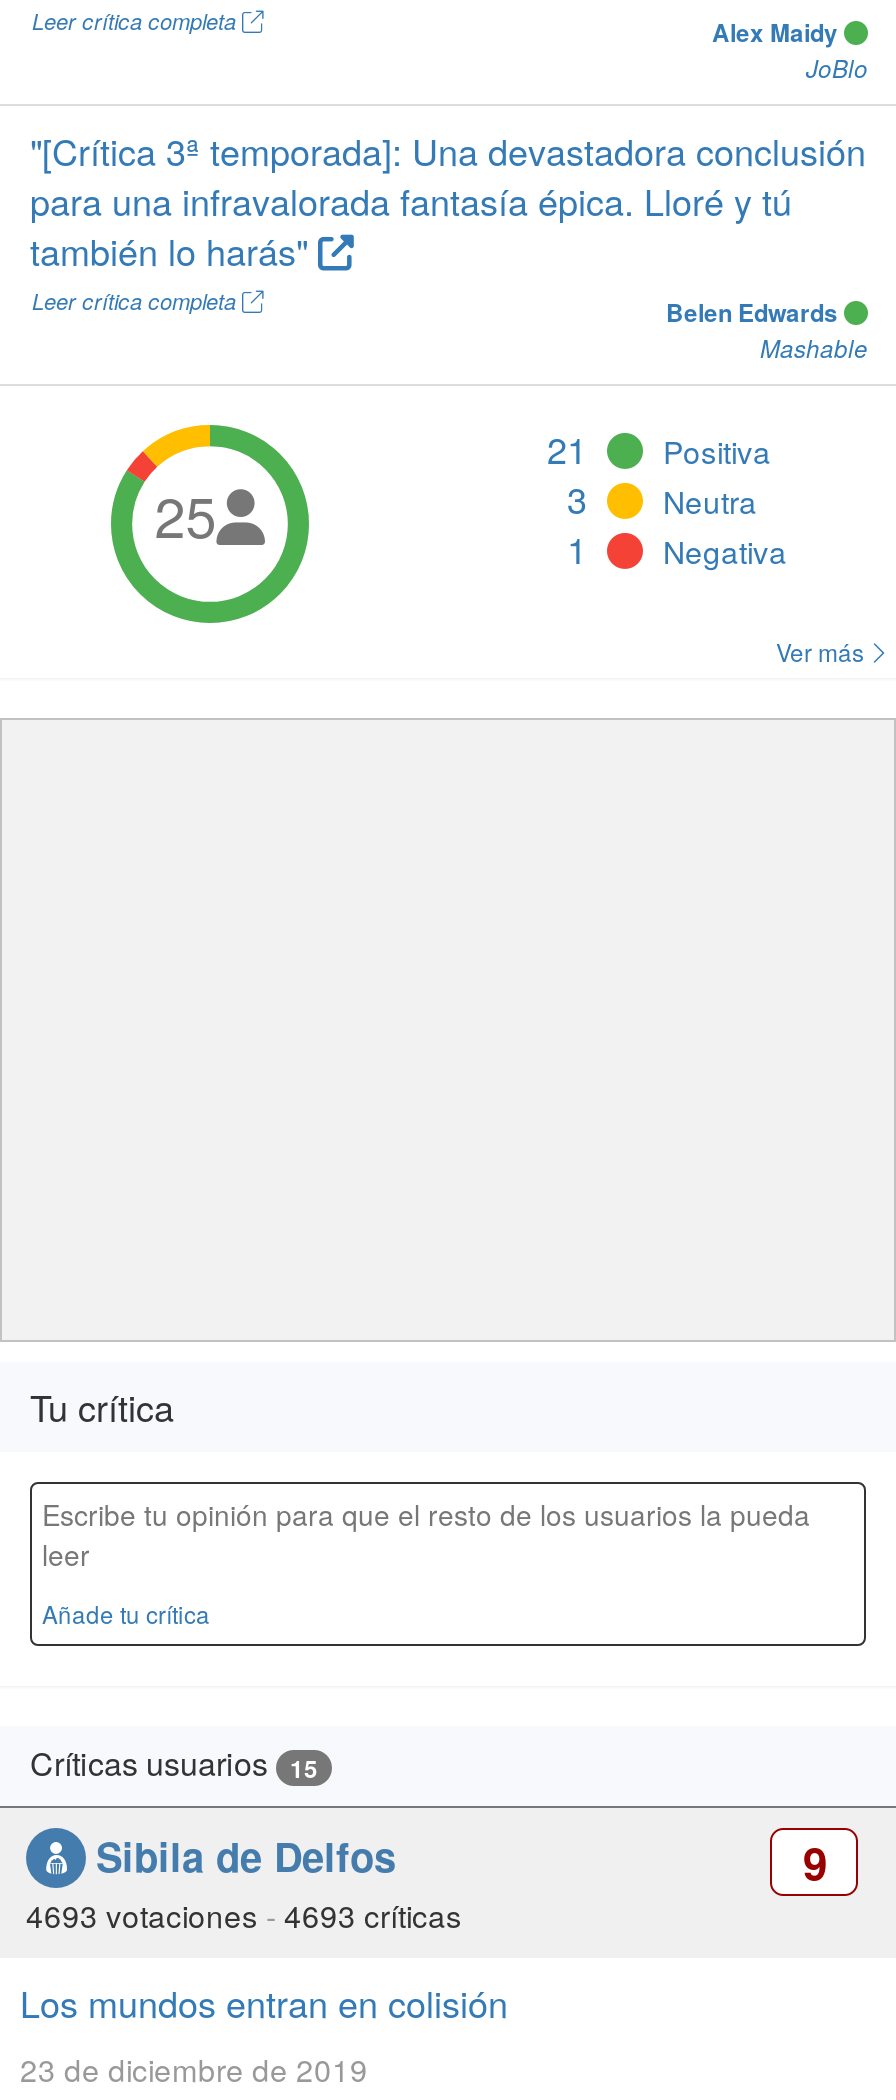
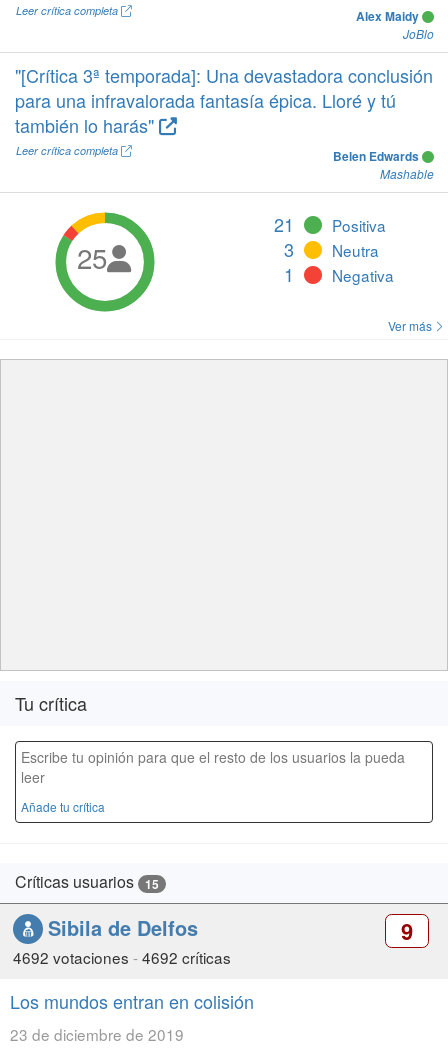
- 4693 votaciones - 4693 críticas
+ 4692 votaciones - 4692 críticas
